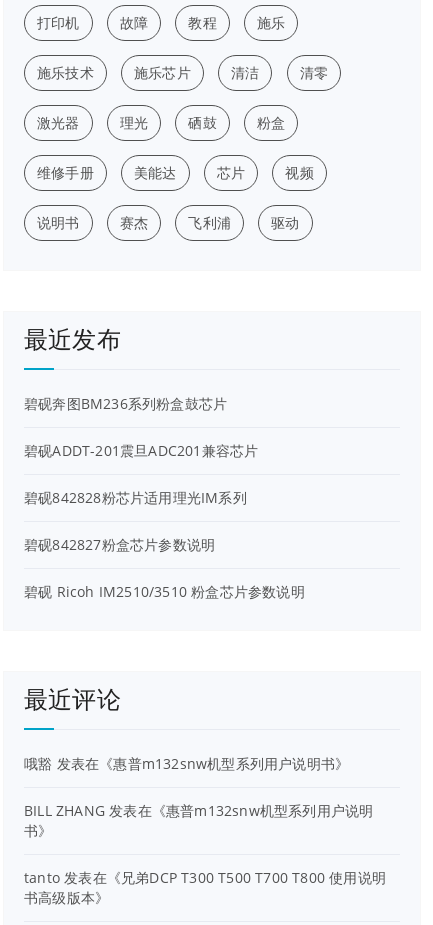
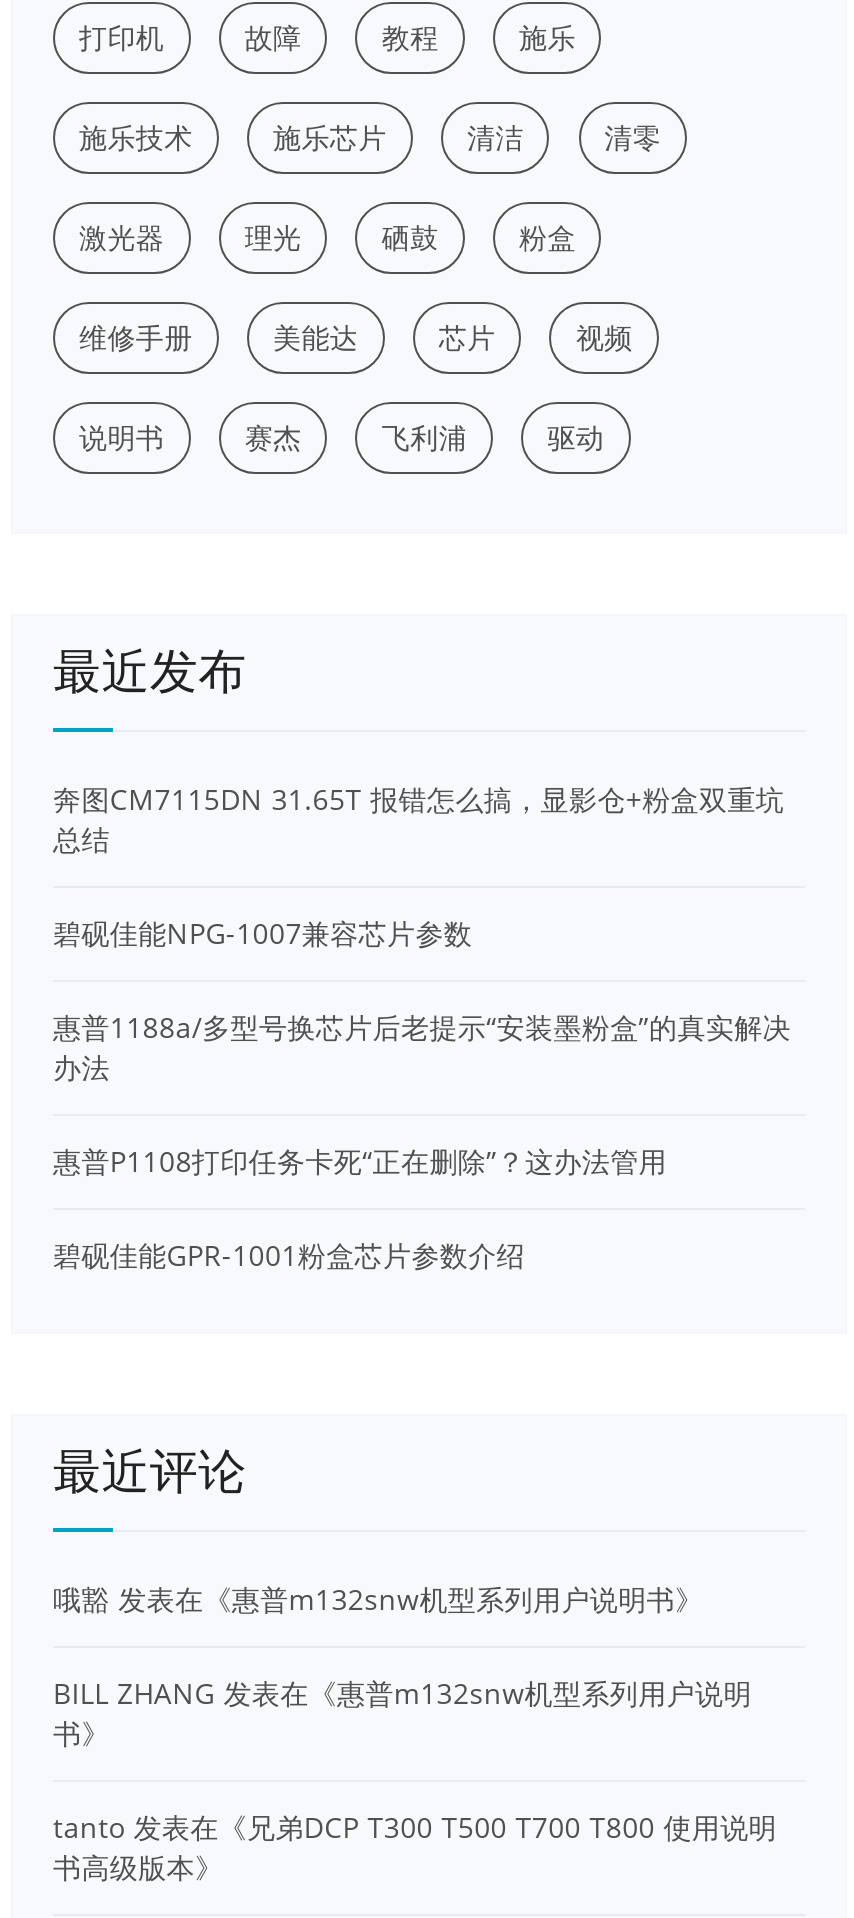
- 碧砚奔图BM236系列粉盒鼓芯片
+ 奔图CM7115DN 31.65T 报错怎么搞，显影仓+粉盒双重坑
+ 总结

- 碧砚ADDT-201震旦ADC201兼容芯片
+ 碧砚佳能NPG-1007兼容芯片参数

- 碧砚842828粉芯片适用理光IM系列
+ 惠普1188a/多型号换芯片后老提示“安装墨粉盒”的真实解决
+ 办法

- 碧砚842827粉盒芯片参数说明
+ 惠普P1108打印任务卡死“正在删除”？这办法管用

- 碧砚 Ricoh IM2510/3510 粉盒芯片参数说明
+ 碧砚佳能GPR-1001粉盒芯片参数介绍
